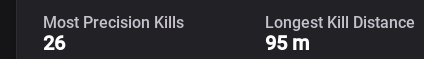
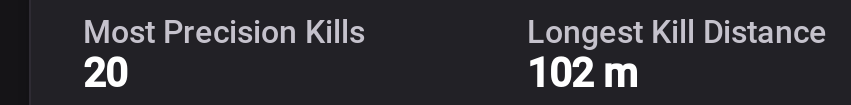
- 26
+ 20

- 95 m
+ 102 m
